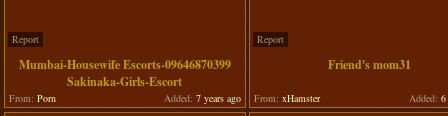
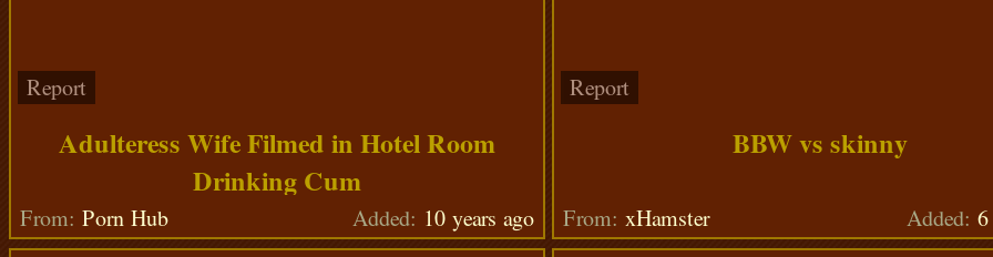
- Mumbai-Housewife Escorts-09646870399
- Sakinaka-Girls-Escort
+ Adulteress Wife Filmed in Hotel Room
+ Drinking Cum

- Friend's mom31
+ BBW vs skinny

- Added: 7 years ago
- From: Porn
+ Added: 10 years ago
+ From: Porn Hub
